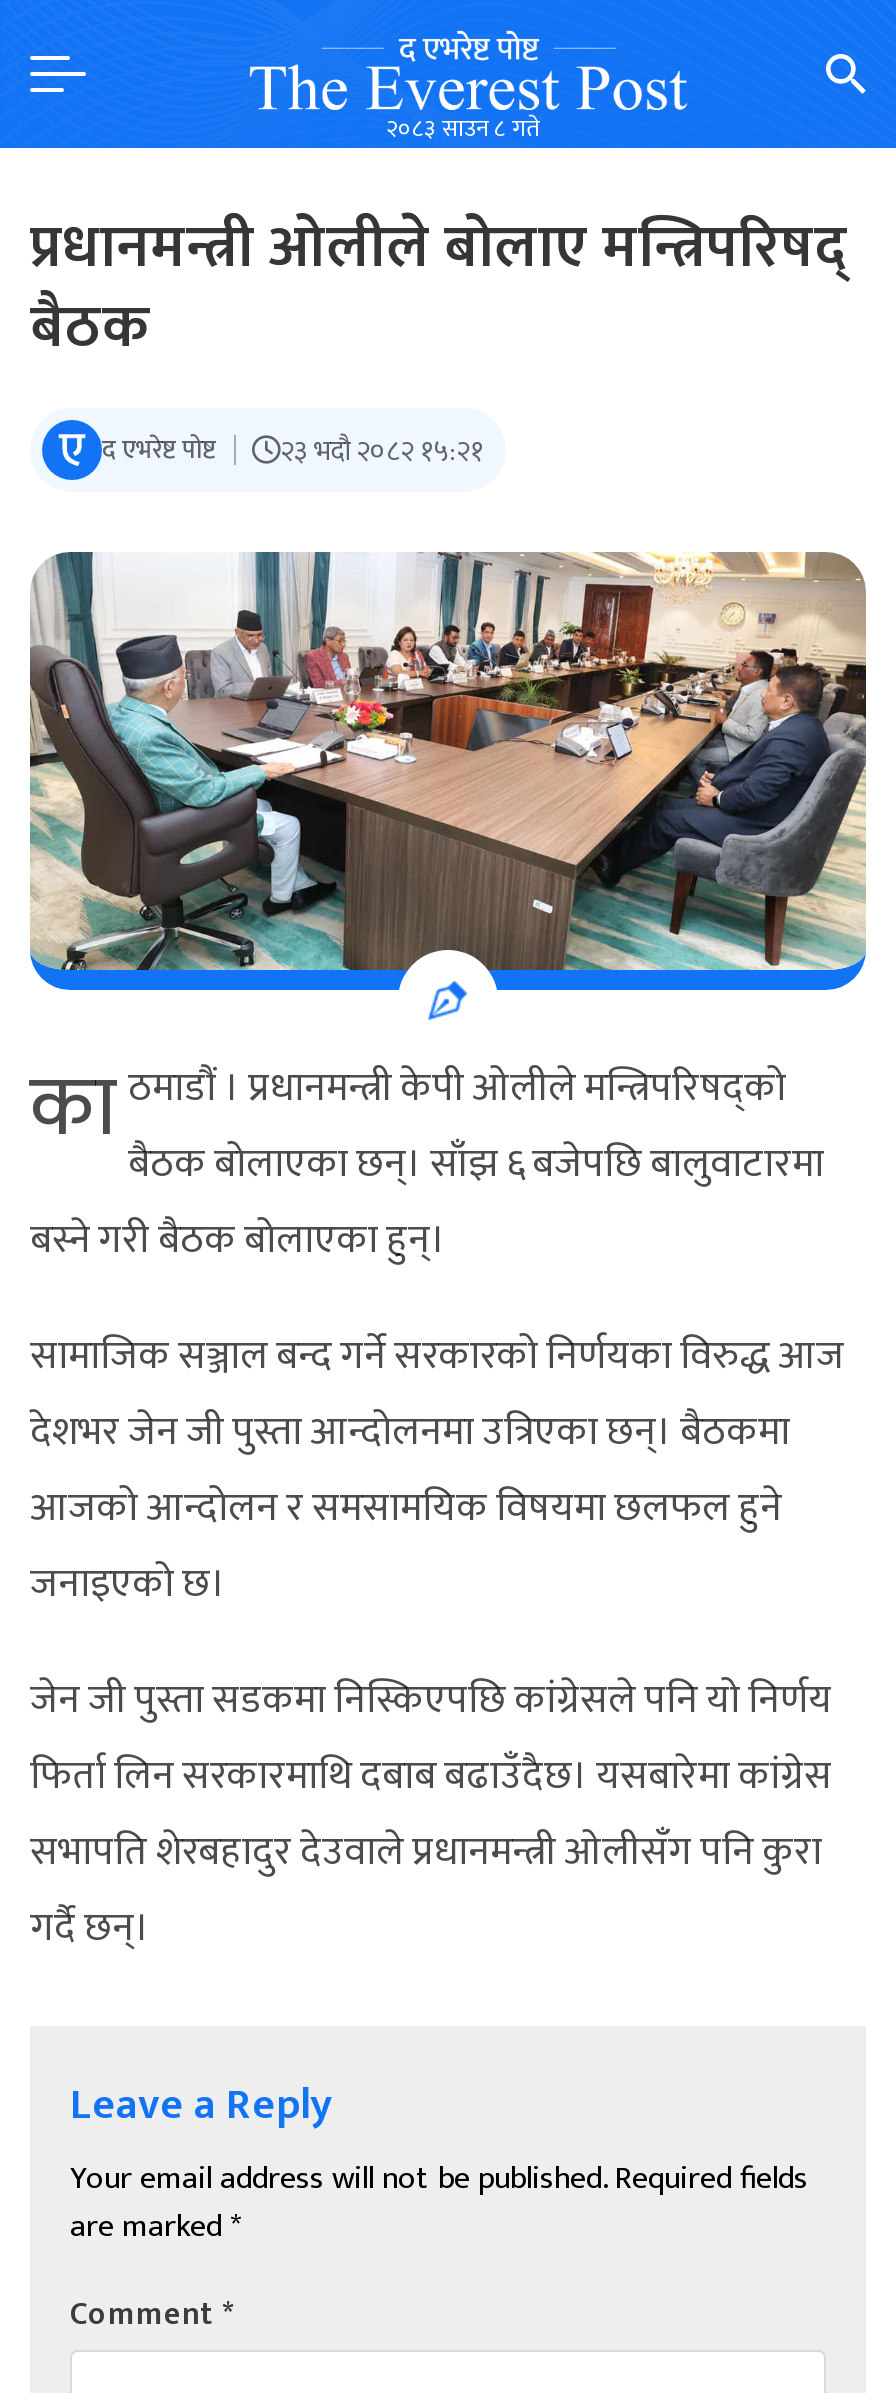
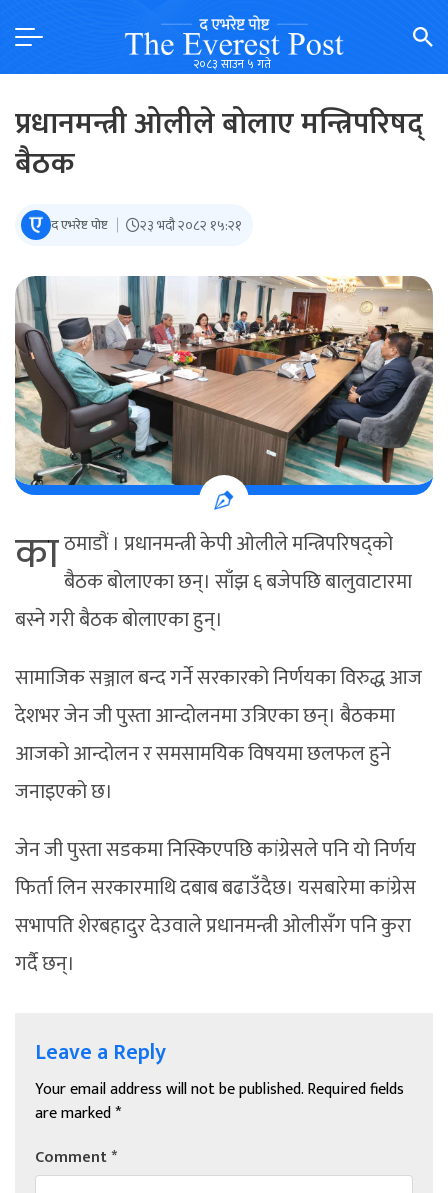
- २०८३ साउन ८ गते
+ २०८३ साउन ५ गते
